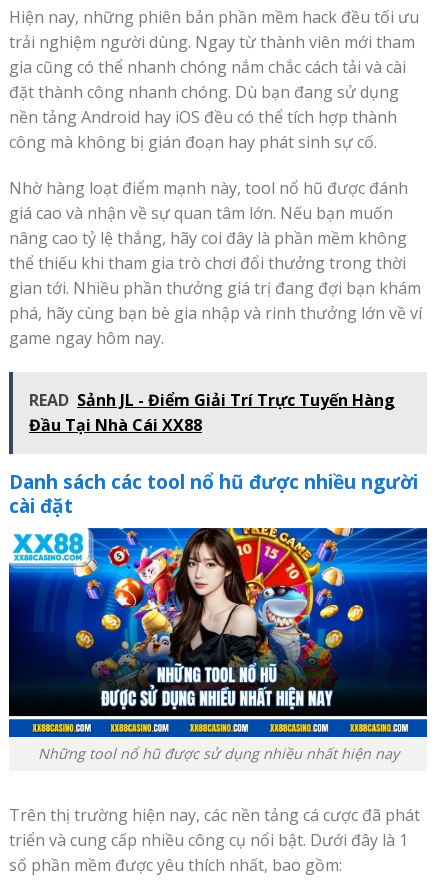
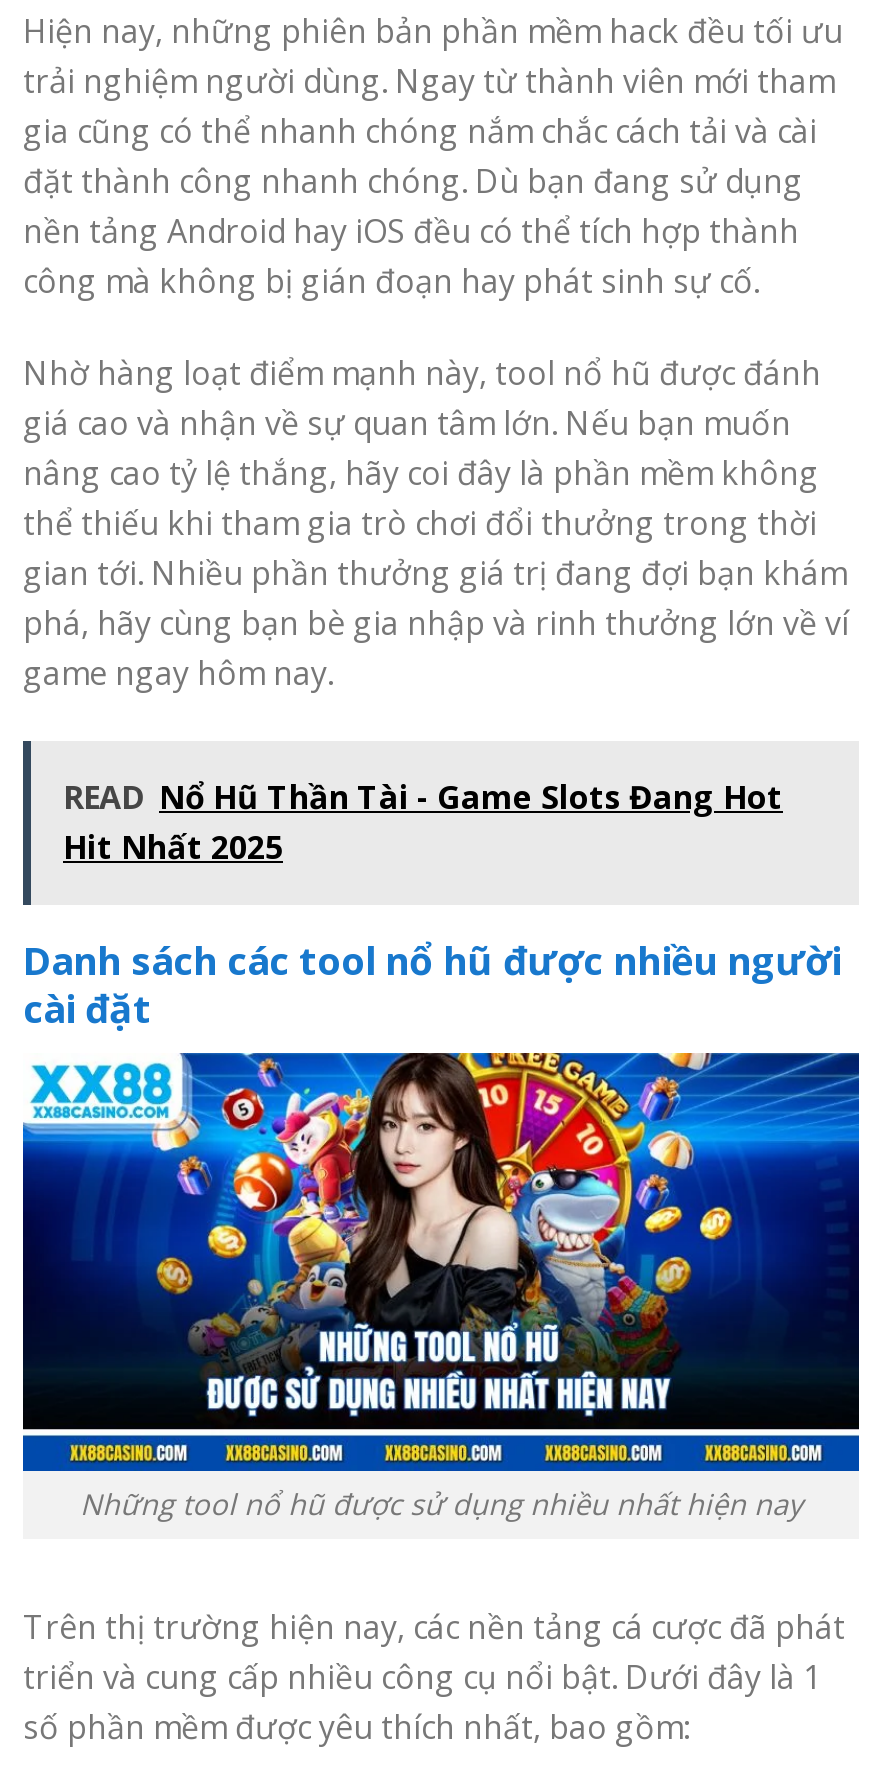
- READ Sảnh JL - Điểm Giải Trí Trực Tuyến Hàng
- Đầu Tại Nhà Cái XX88
+ READ Nổ Hũ Thần Tài - Game Slots Đang Hot
+ Hit Nhất 2025
